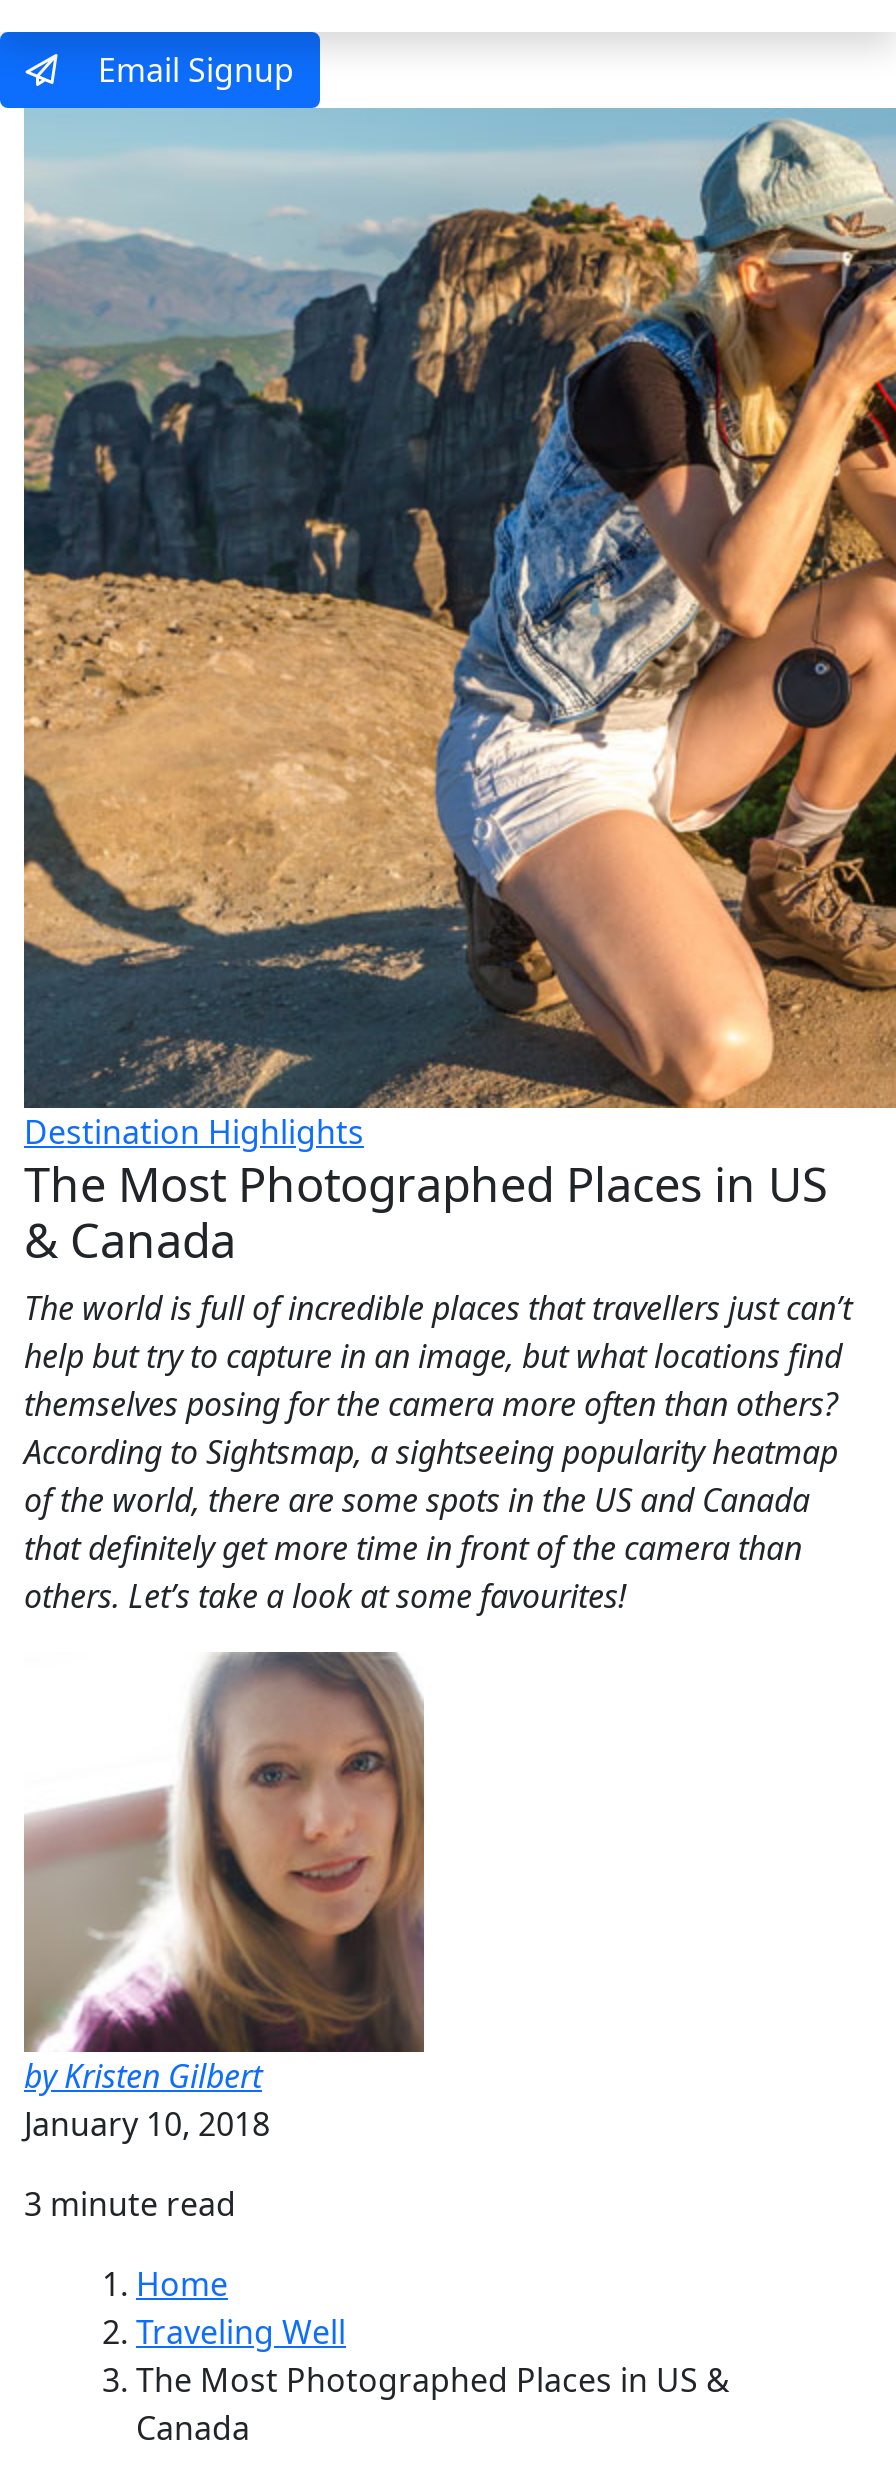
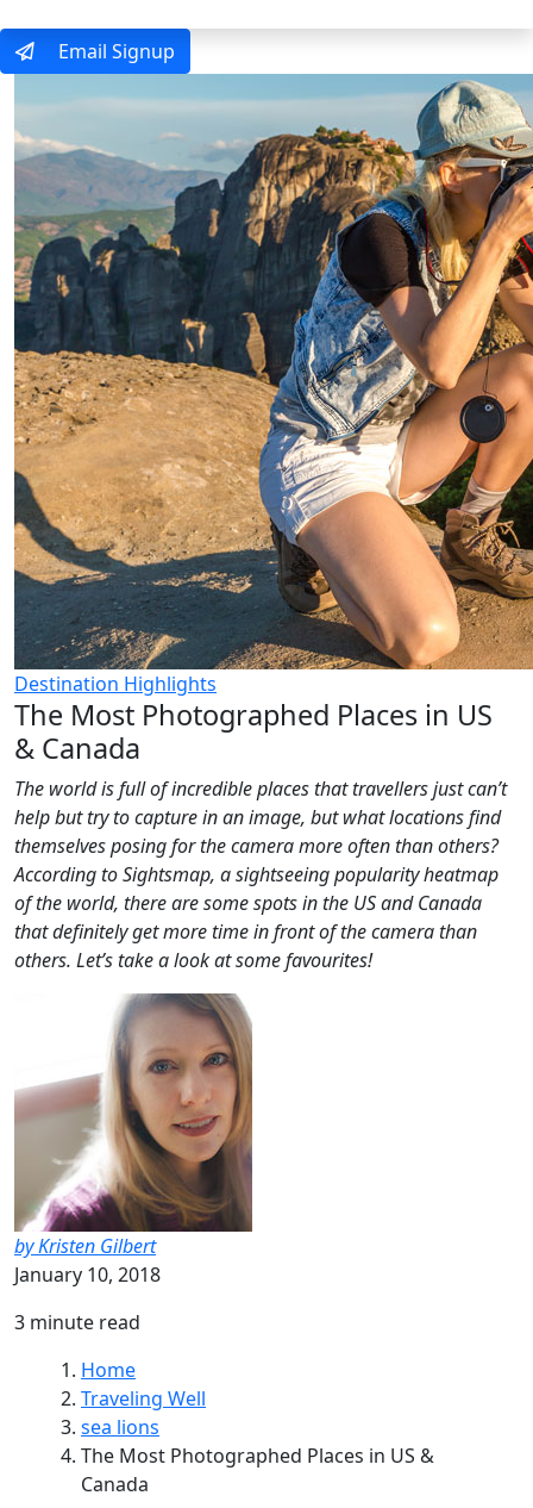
+ sea lions
